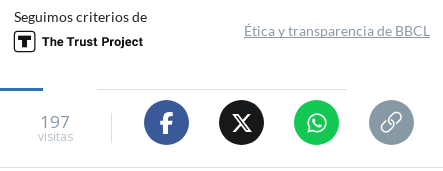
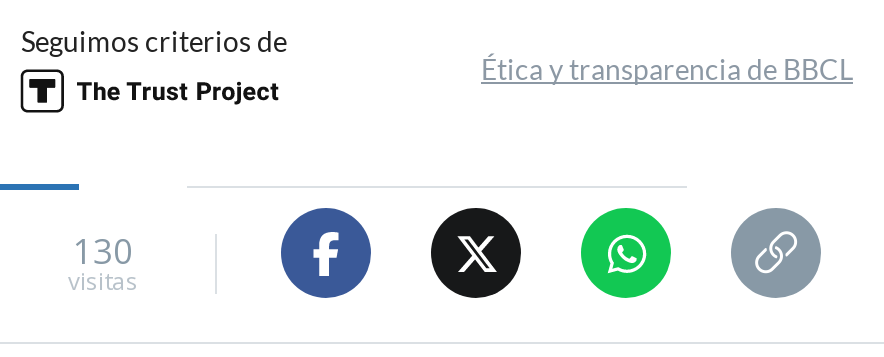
- 197
+ 130
